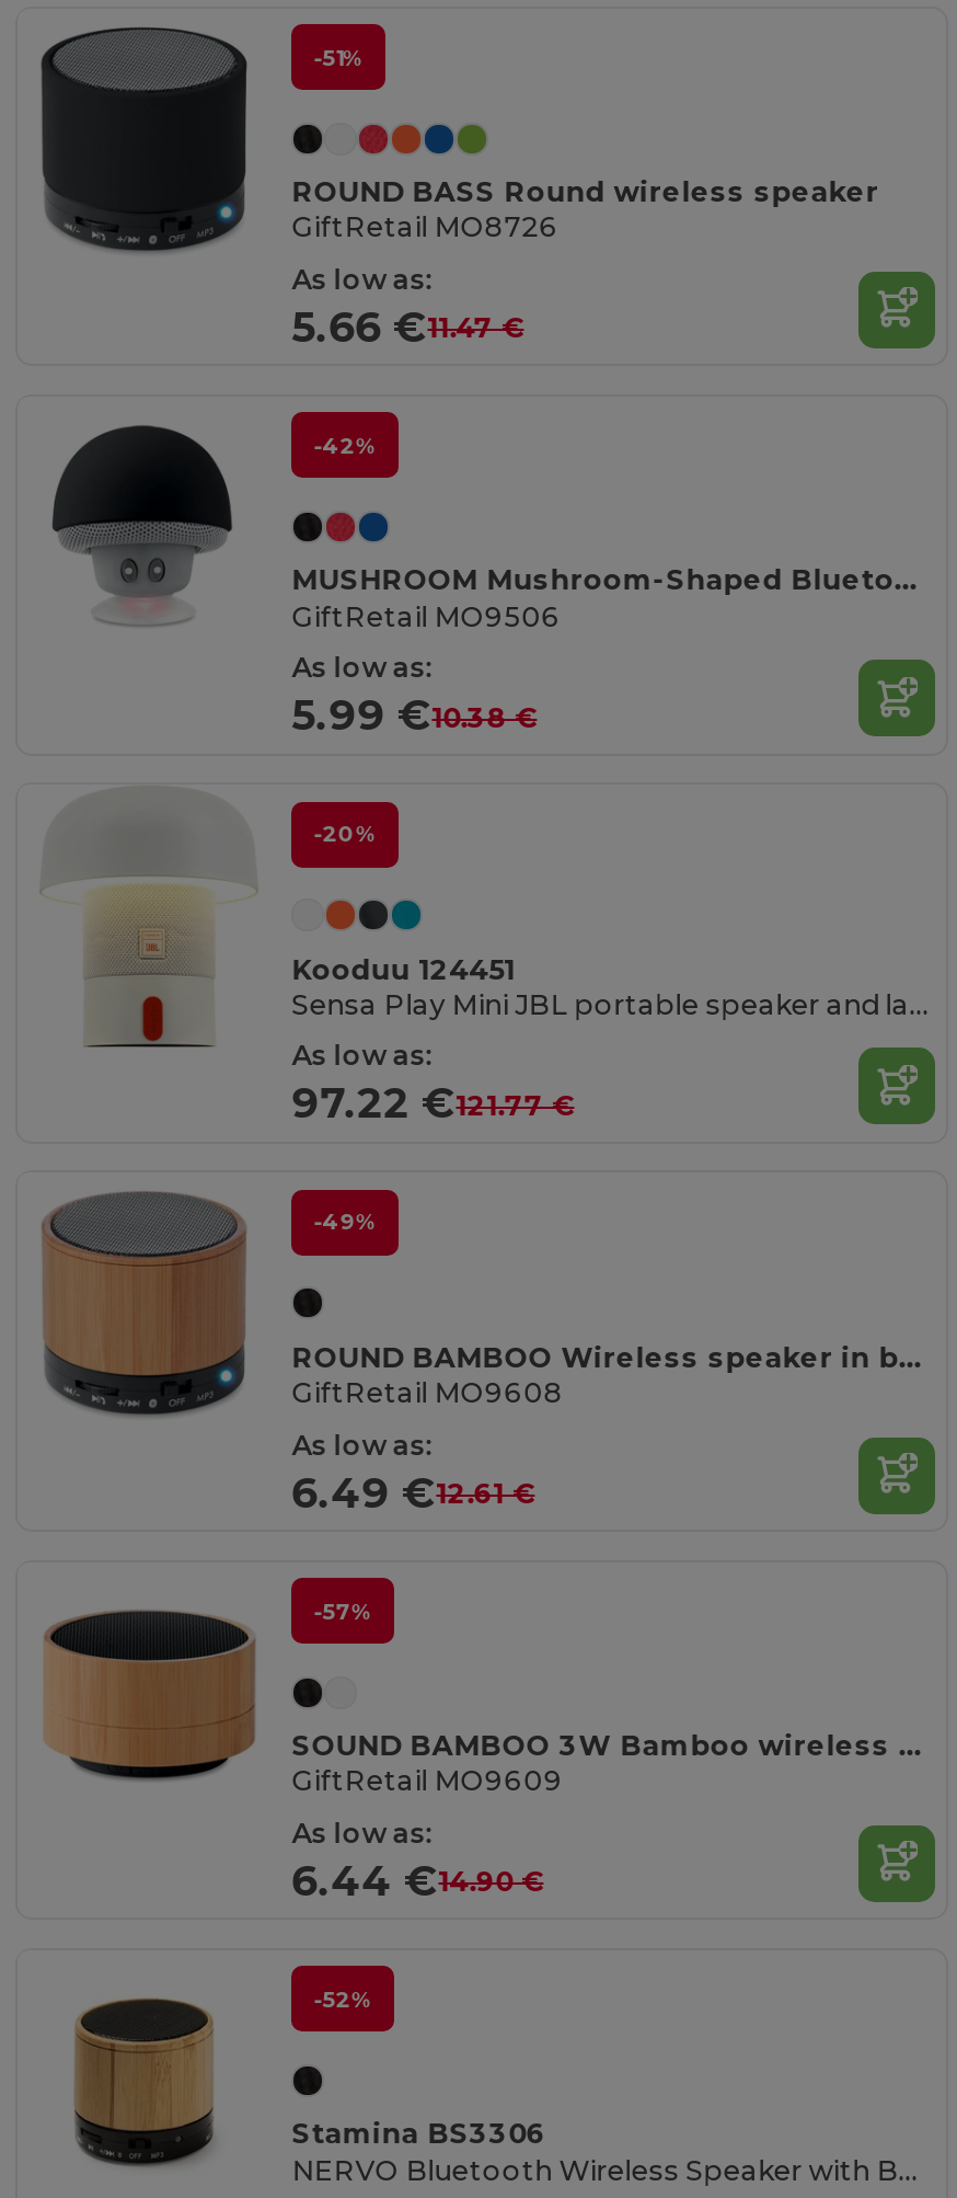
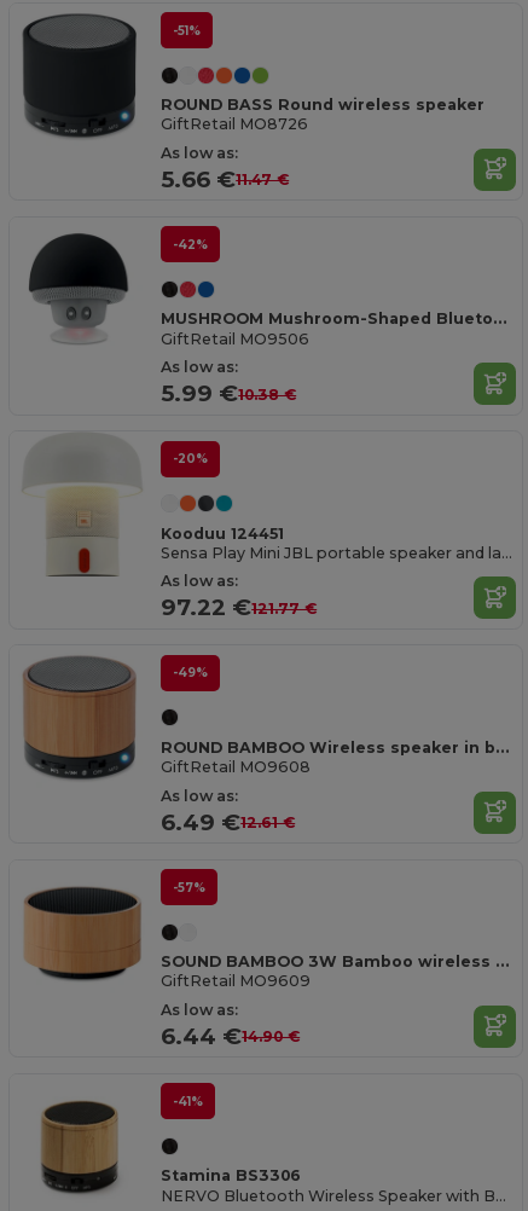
- -52%
+ -41%
